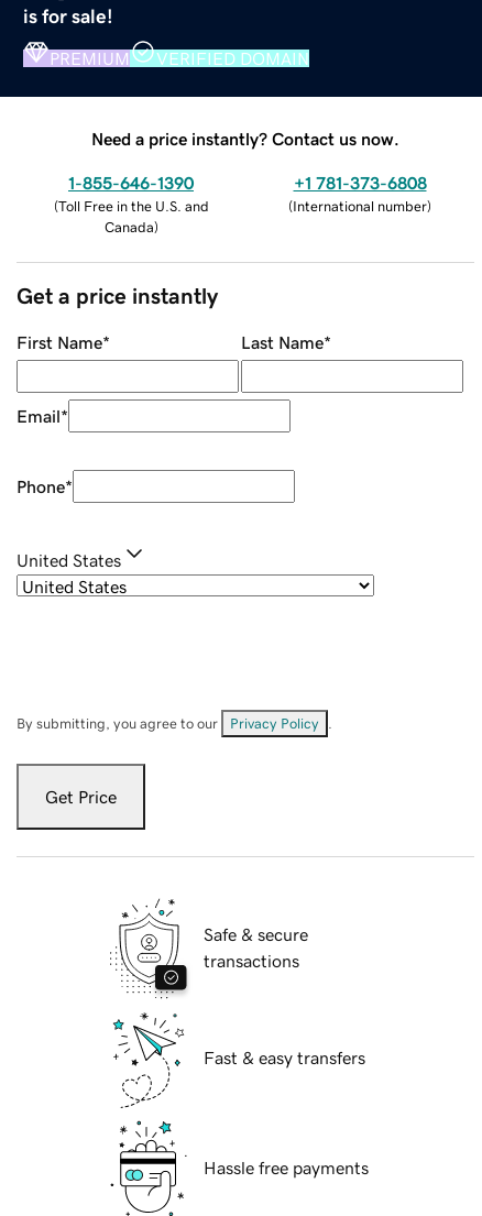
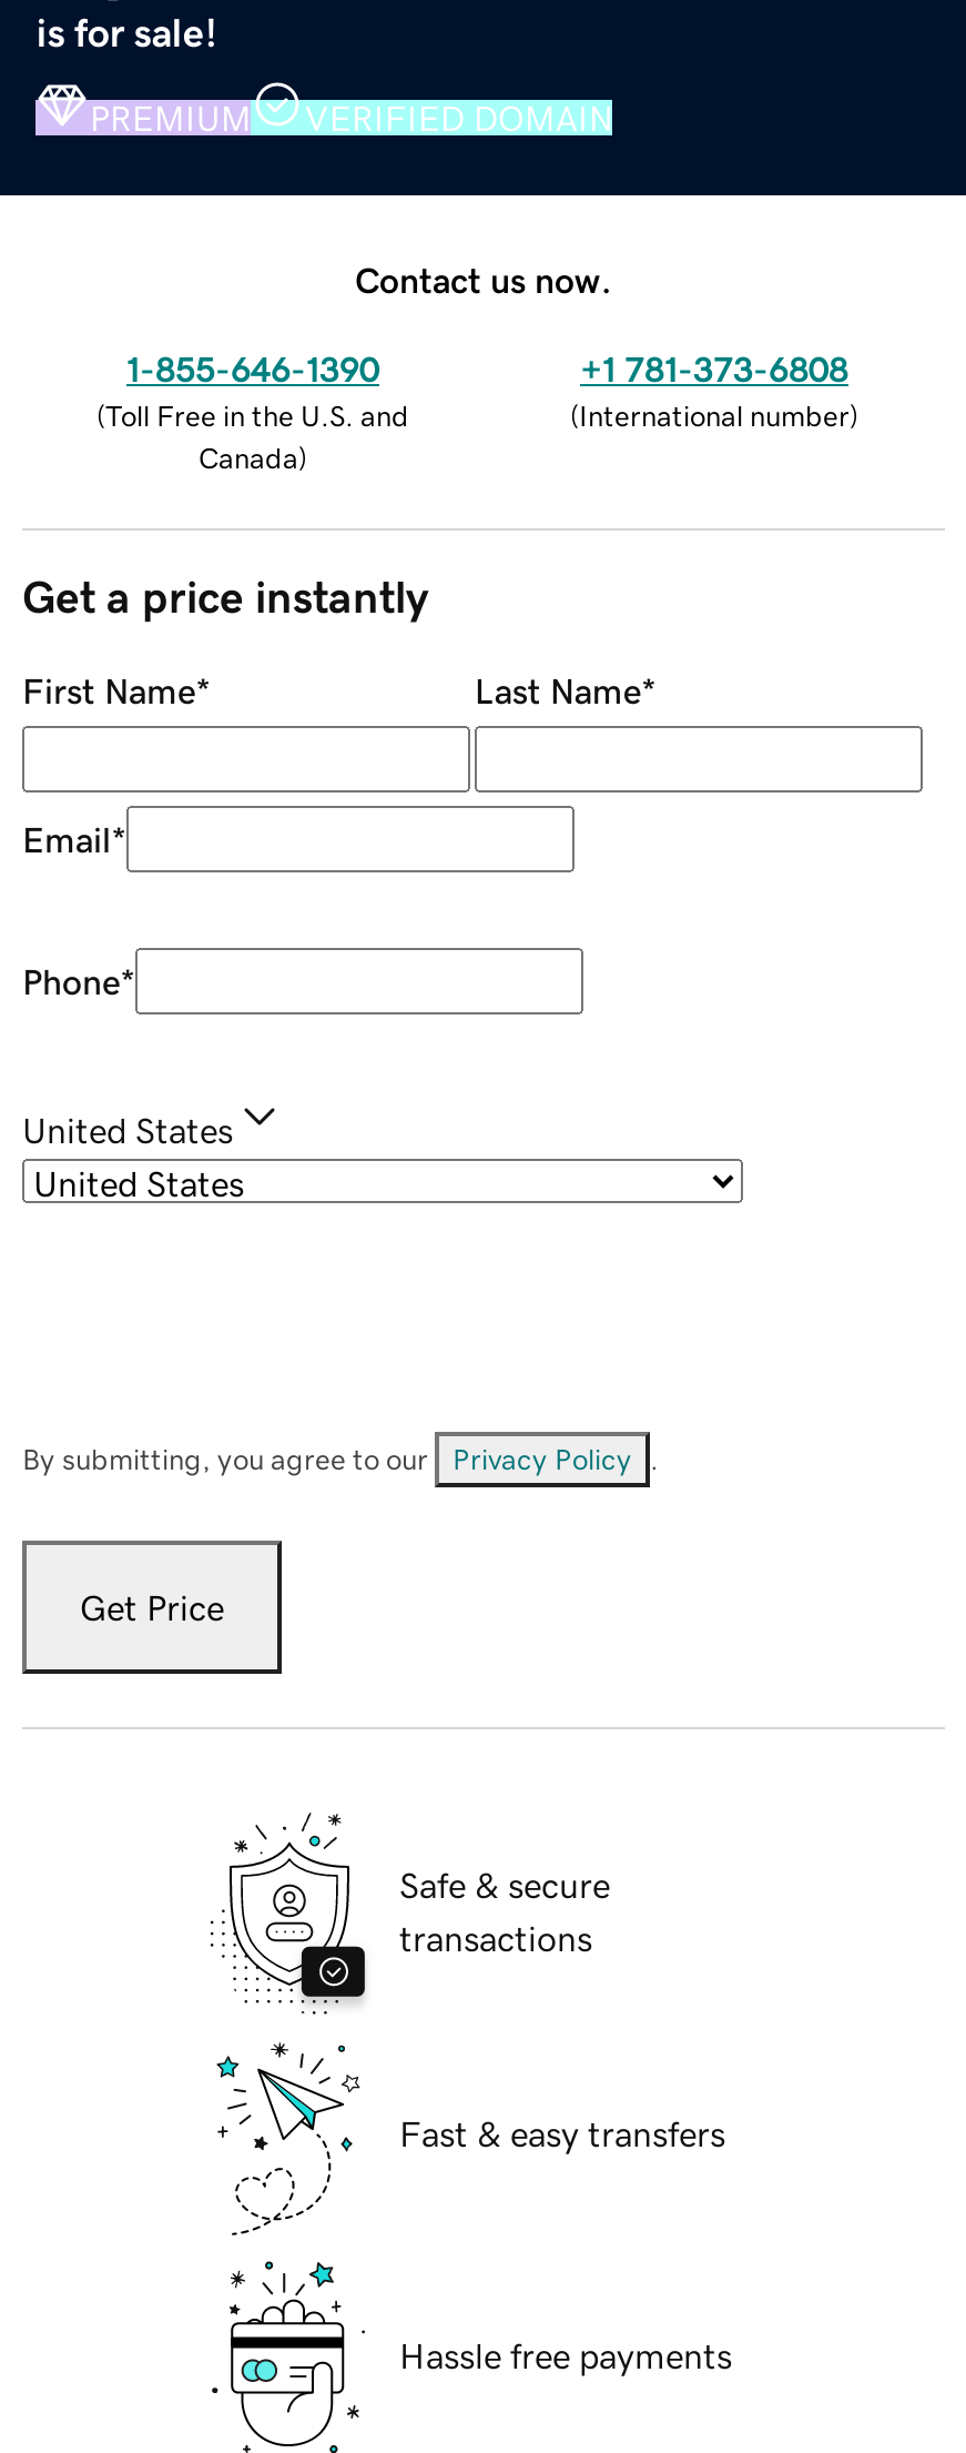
- Need a price instantly? Contact us now.
+ Contact us now.
